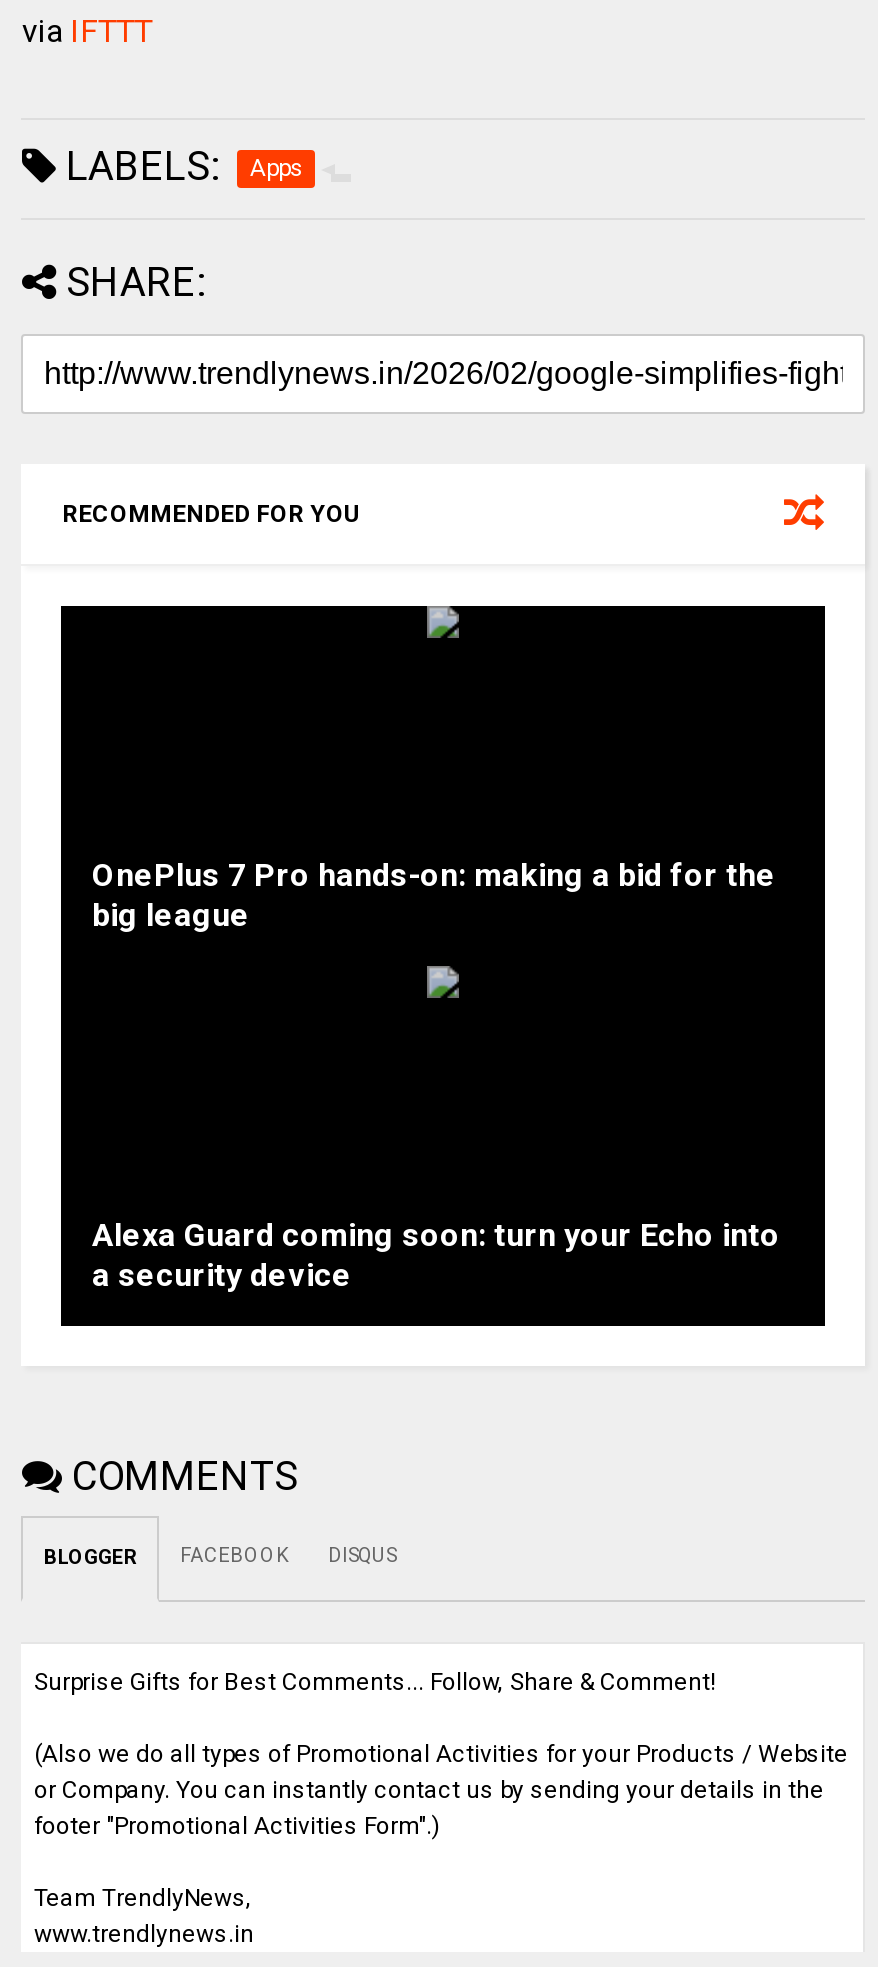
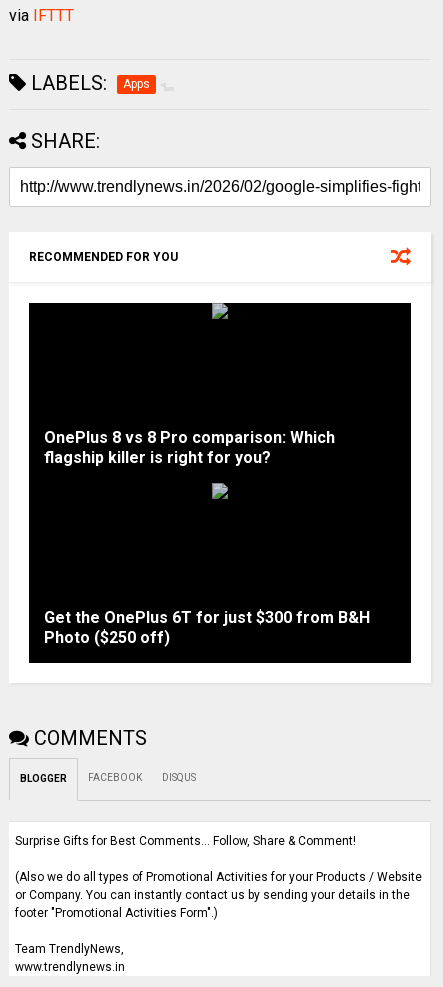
- OnePlus 7 Pro hands-on: making a bid for the
- big league
+ OnePlus 8 vs 8 Pro comparison: Which
+ flagship killer is right for you?

- Alexa Guard coming soon: turn your Echo into
- a security device
+ Get the OnePlus 6T for just $300 from B&H
+ Photo ($250 off)
